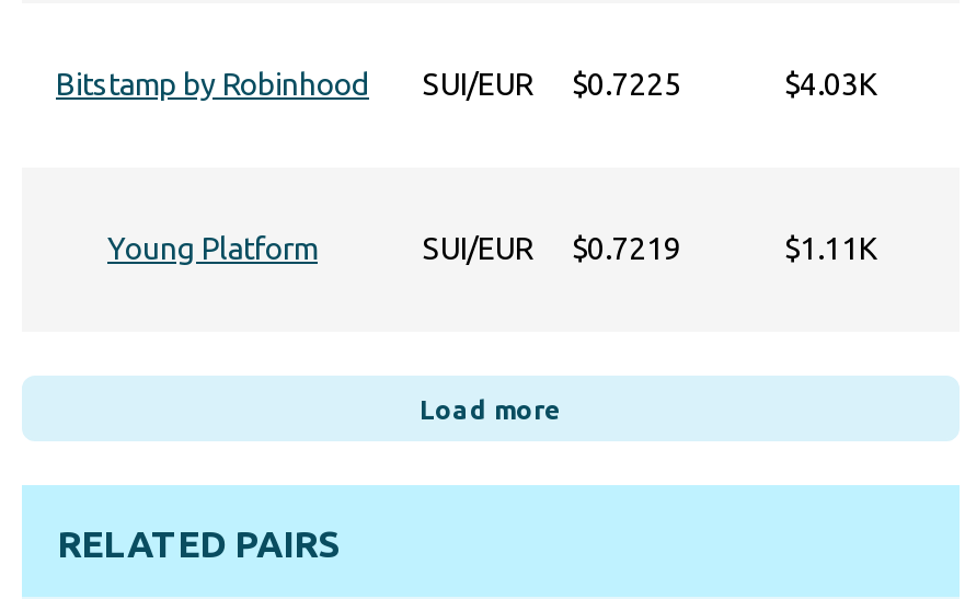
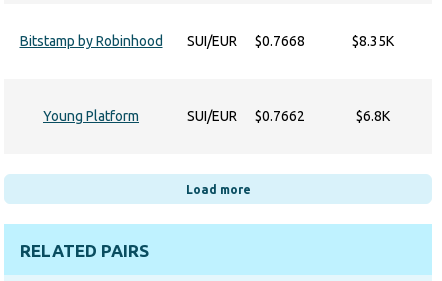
- $0.7225
- $4.03K
+ $0.7668
+ $8.35K

- $0.7219
- $1.11K
+ $0.7662
+ $6.8K
